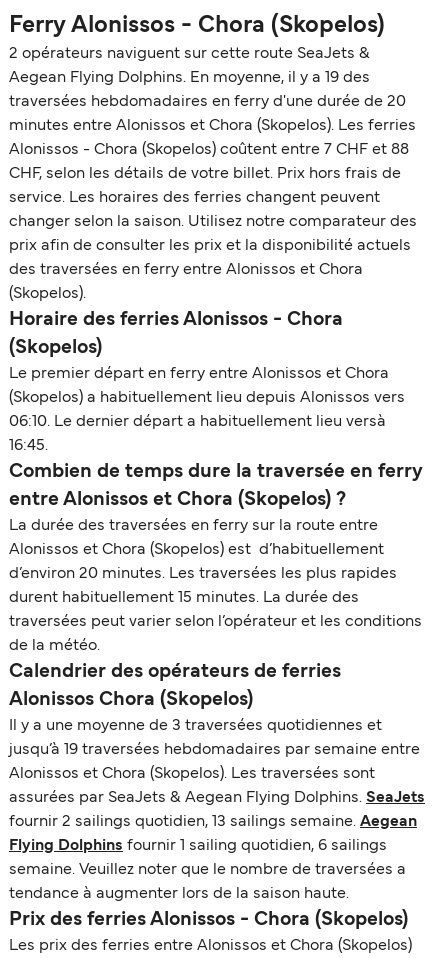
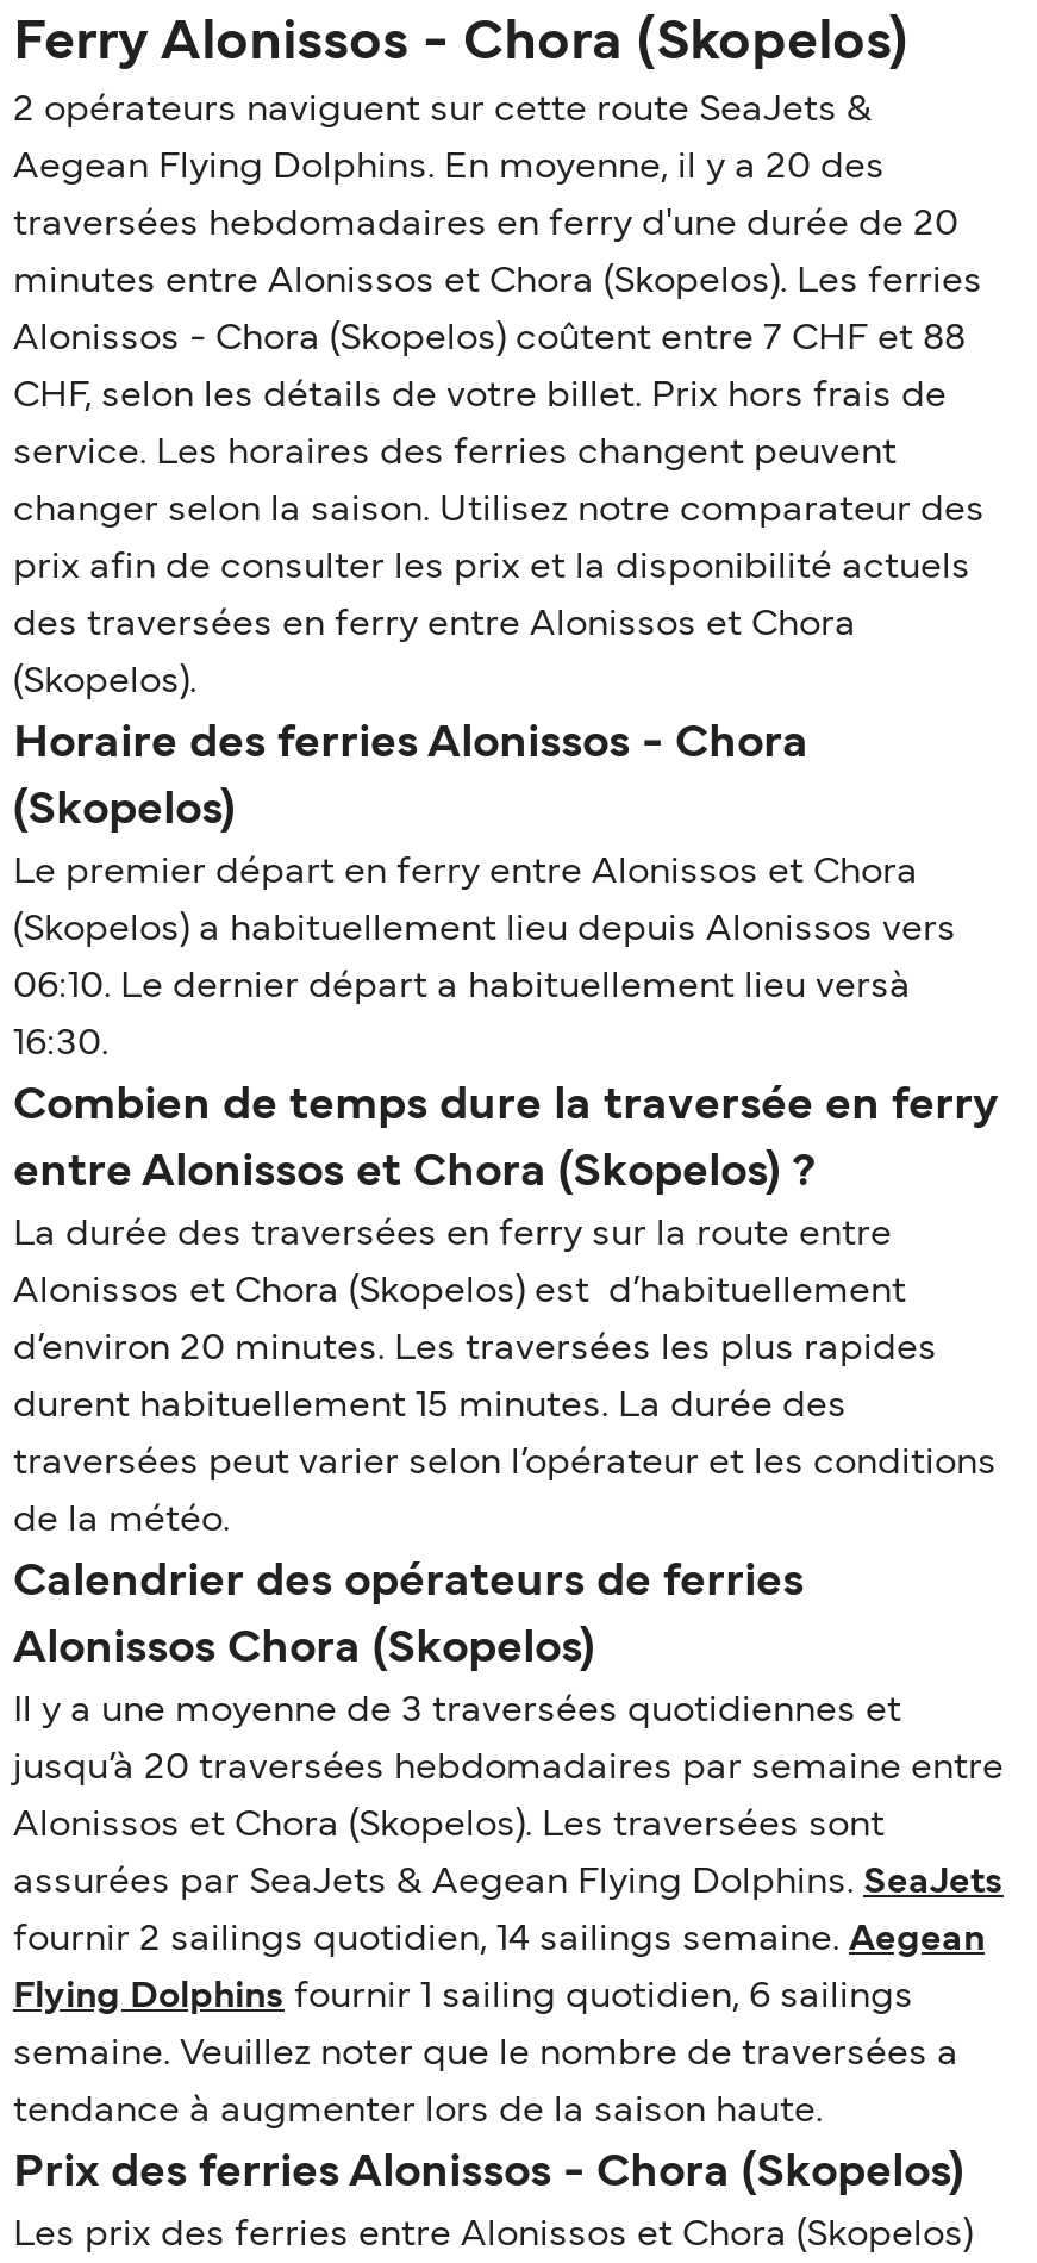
- Aegean Flying Dolphins. En moyenne, il y a 19 des
+ Aegean Flying Dolphins. En moyenne, il y a 20 des

- 16:45.
+ 16:30.

- jusqu’à 19 traversées hebdomadaires par semaine entre
+ jusqu’à 20 traversées hebdomadaires par semaine entre

- fournir 2 sailings quotidien, 13 sailings semaine. Aegean
+ fournir 2 sailings quotidien, 14 sailings semaine. Aegean
